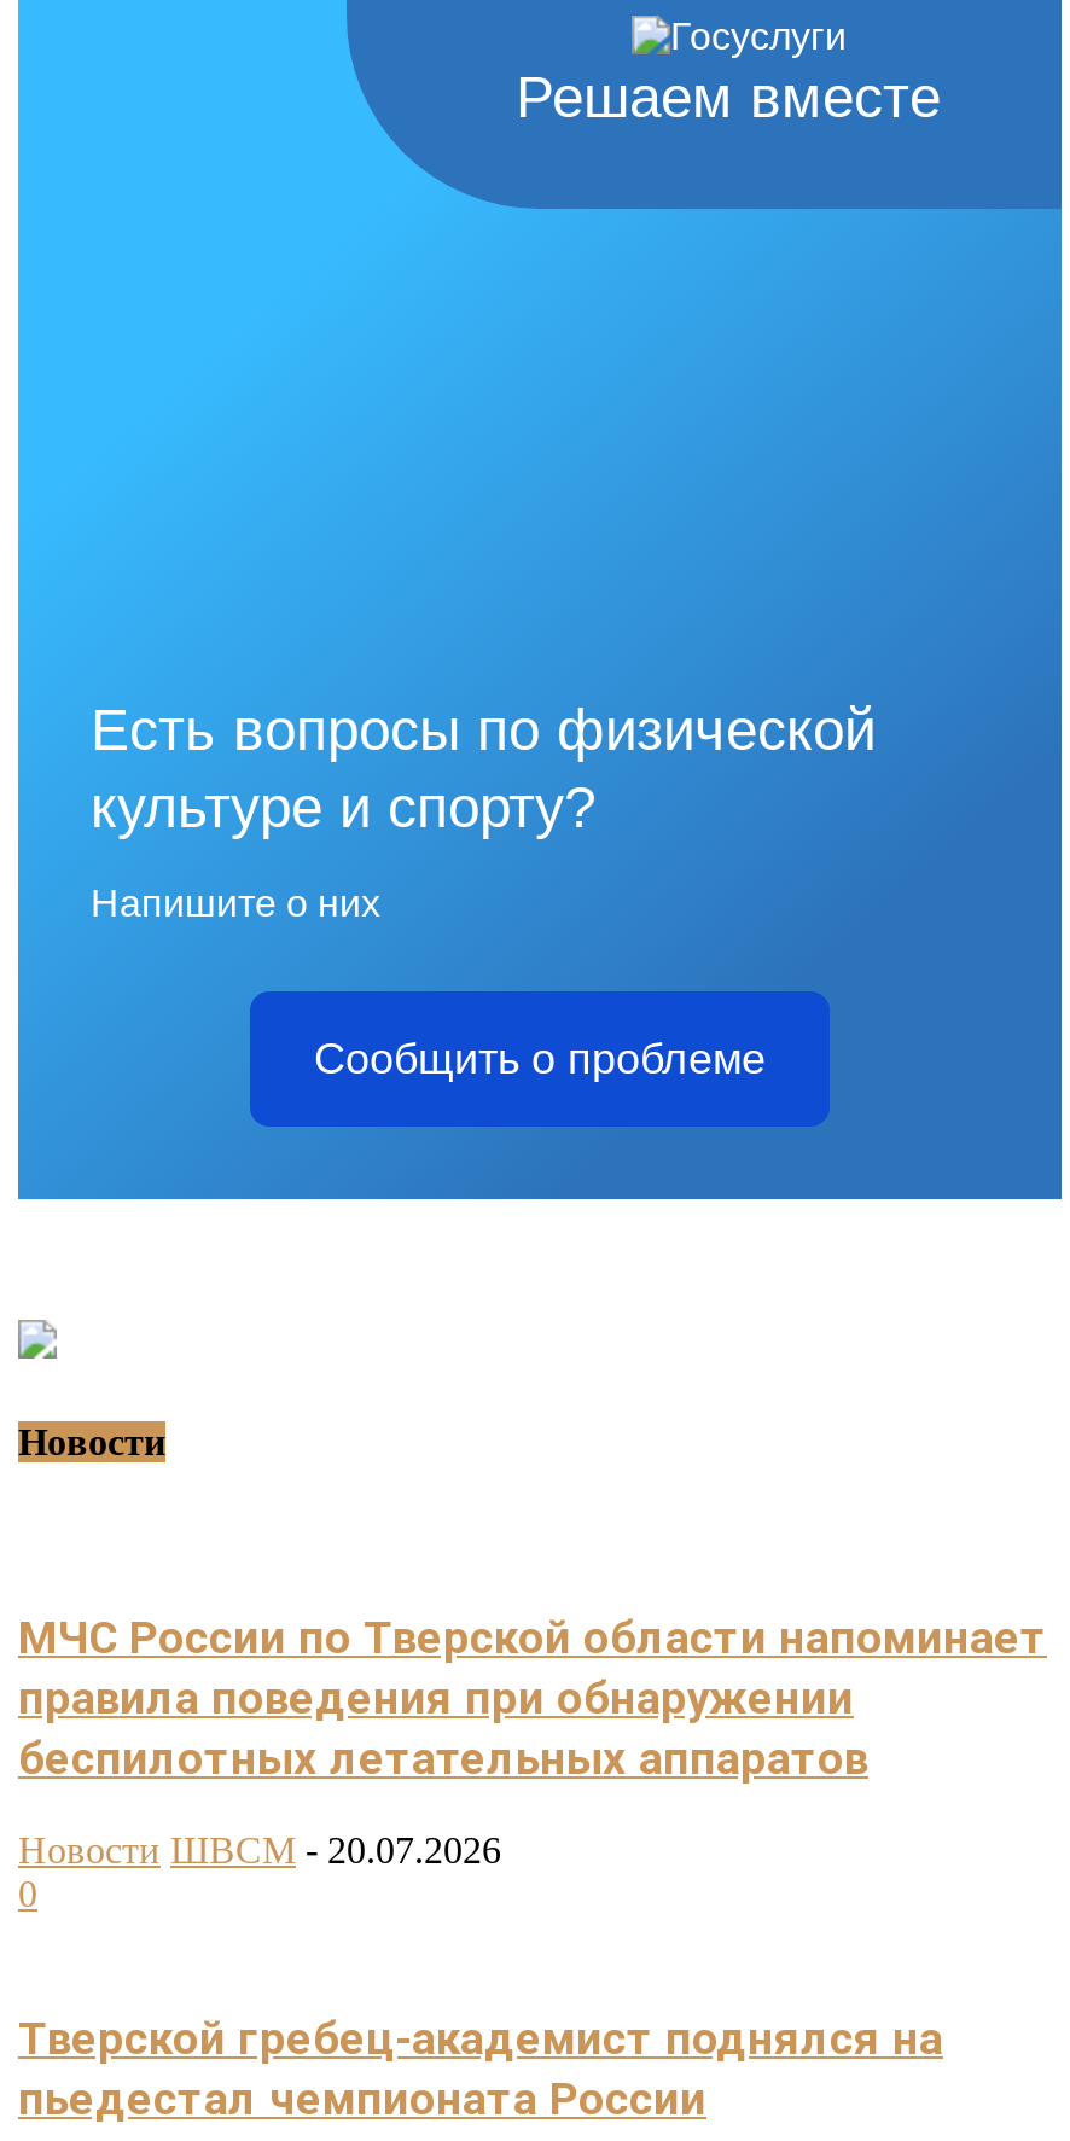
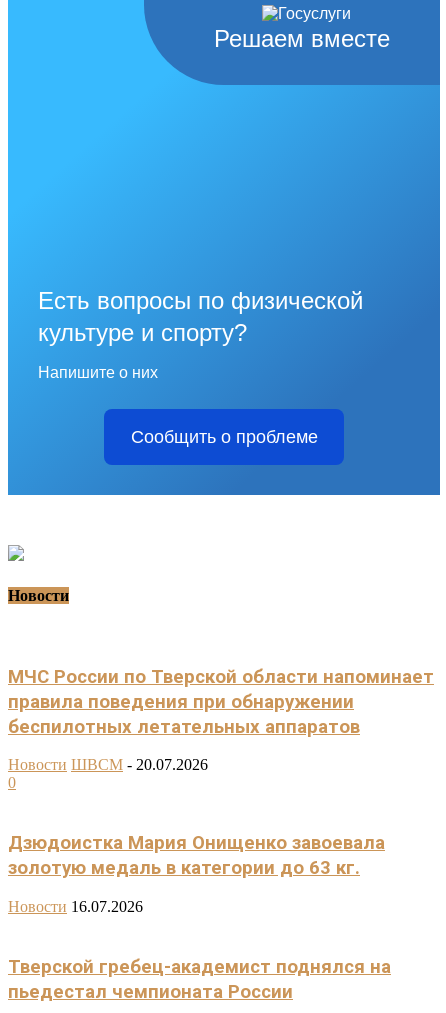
+ Дзюдоистка Мария Онищенко завоевала
+ золотую медаль в категории до 63 кг.
+ Новости 16.07.2026
